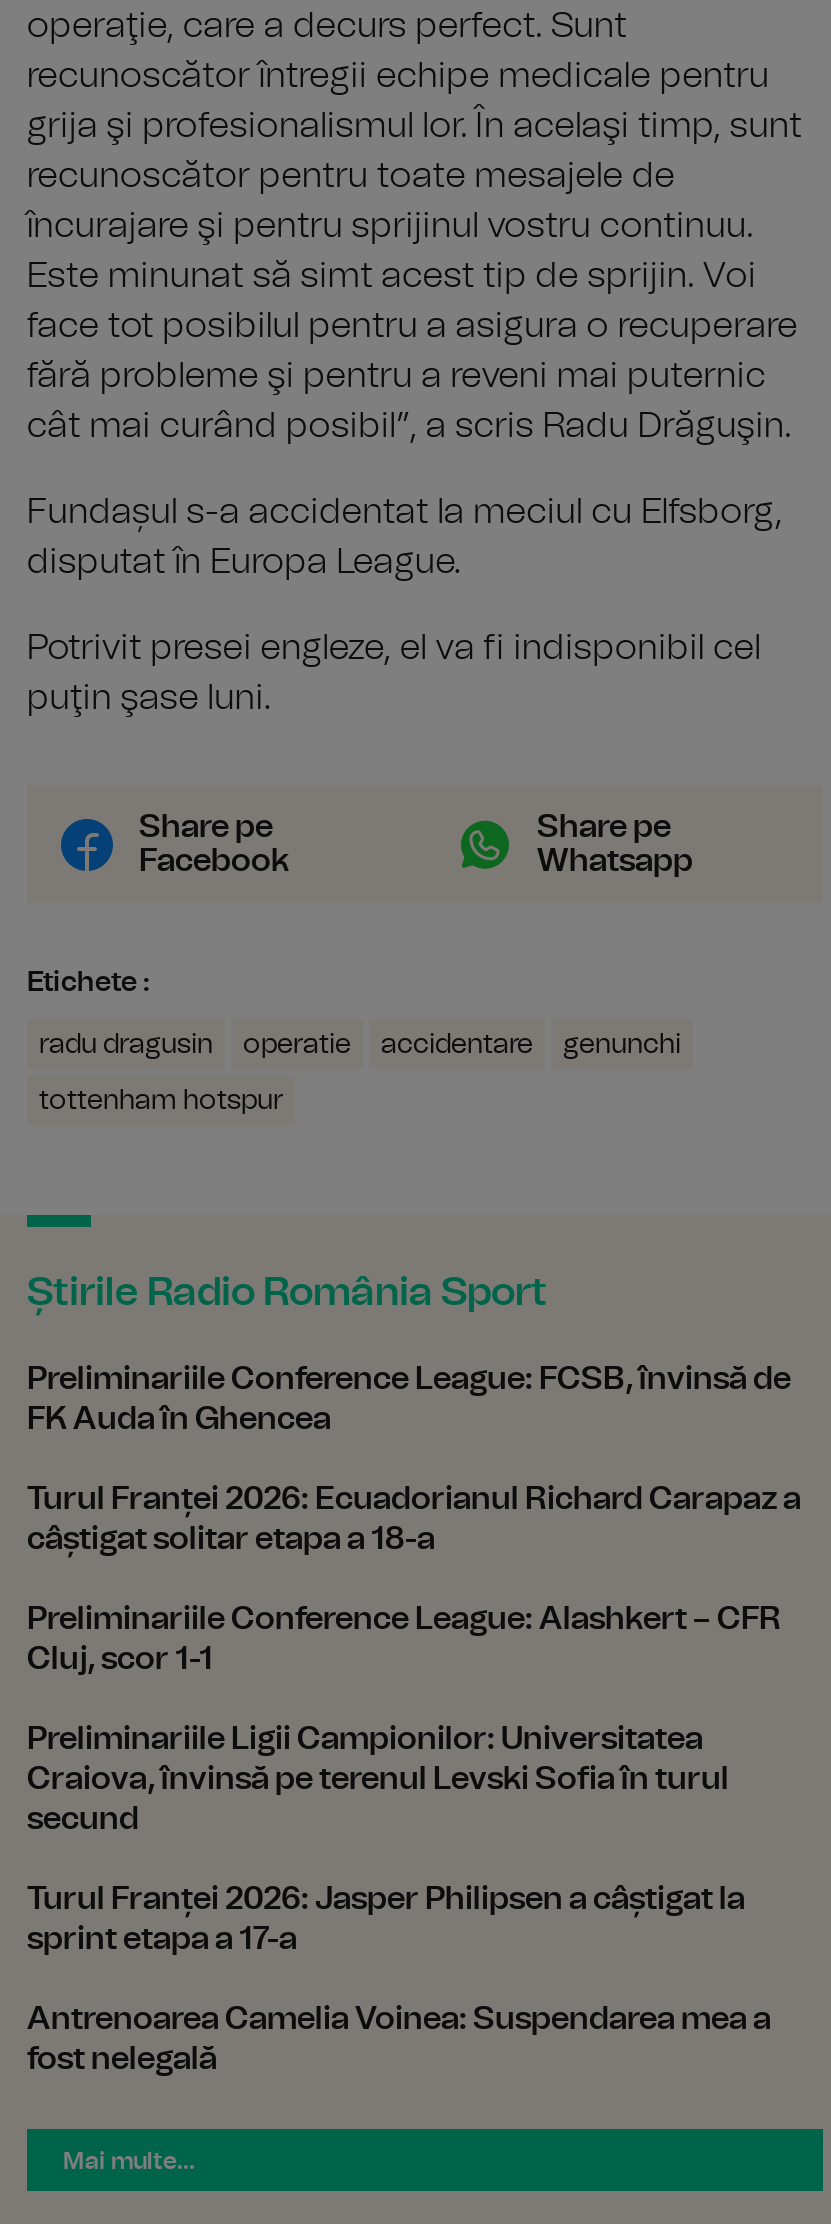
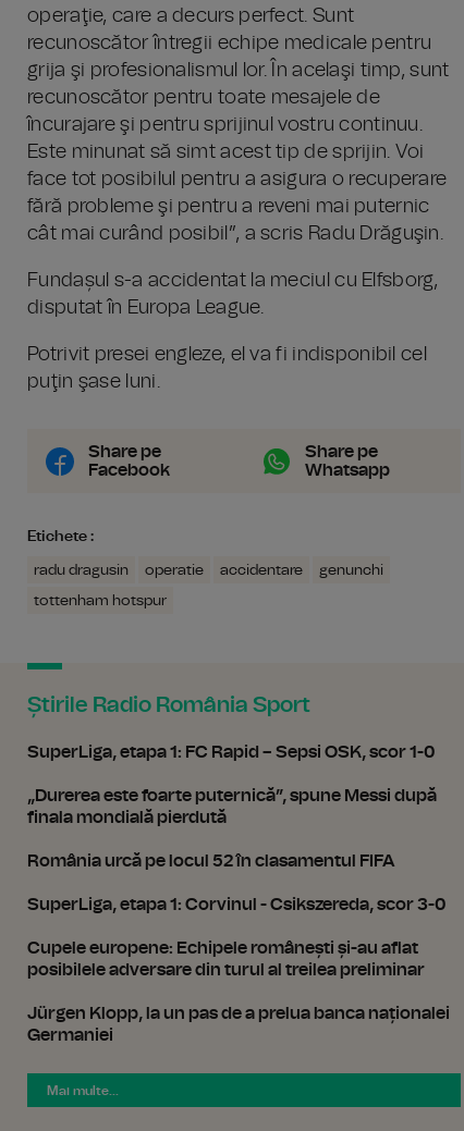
- Preliminariile Conference League: FCSB, învinsă de
- FK Auda în Ghencea
+ SuperLiga, etapa 1: FC Rapid – Sepsi OSK, scor 1-0

- Turul Franței 2026: Ecuadorianul Richard Carapaz a
- câștigat solitar etapa a 18-a
+ „Durerea este foarte puternică”, spune Messi după
+ finala mondială pierdută

- Preliminariile Conference League: Alashkert – CFR
- Cluj, scor 1-1
+ România urcă pe locul 52 în clasamentul FIFA

- Preliminariile Ligii Campionilor: Universitatea
- Craiova, învinsă pe terenul Levski Sofia în turul
- secund
+ SuperLiga, etapa 1: Corvinul - Csikszereda, scor 3-0

- Turul Franței 2026: Jasper Philipsen a câștigat la
- sprint etapa a 17-a
+ Cupele europene: Echipele românești și-au aflat
+ posibilele adversare din turul al treilea preliminar

- Antrenoarea Camelia Voinea: Suspendarea mea a
- fost nelegală
+ Jürgen Klopp, la un pas de a prelua banca naționalei
+ Germaniei
